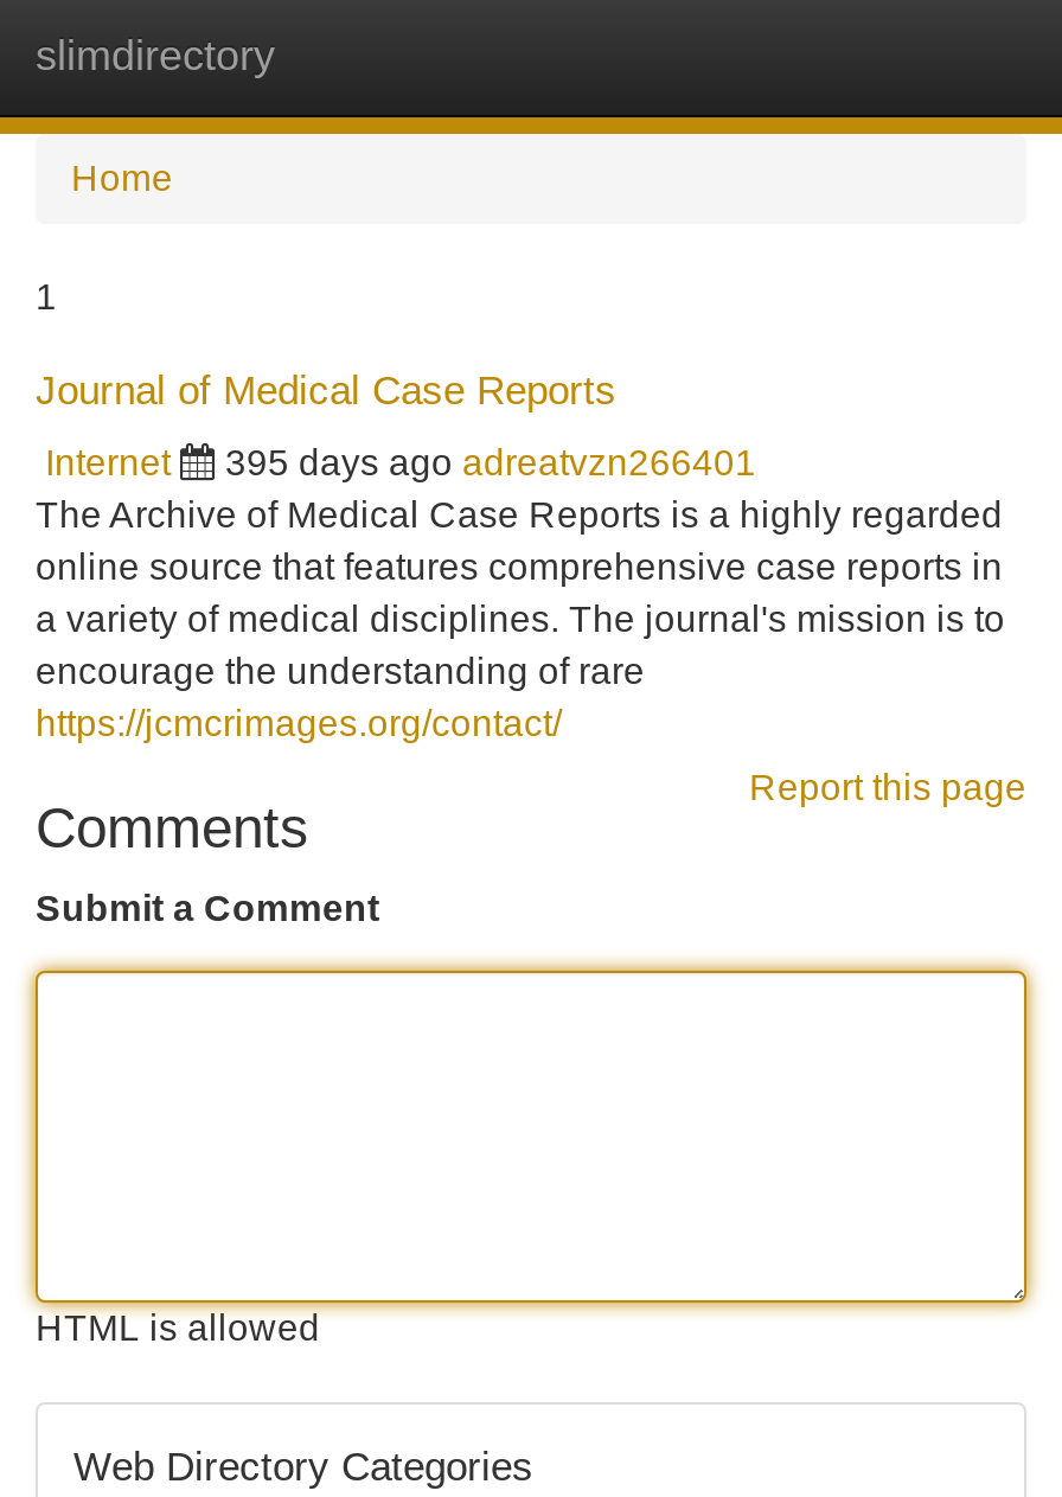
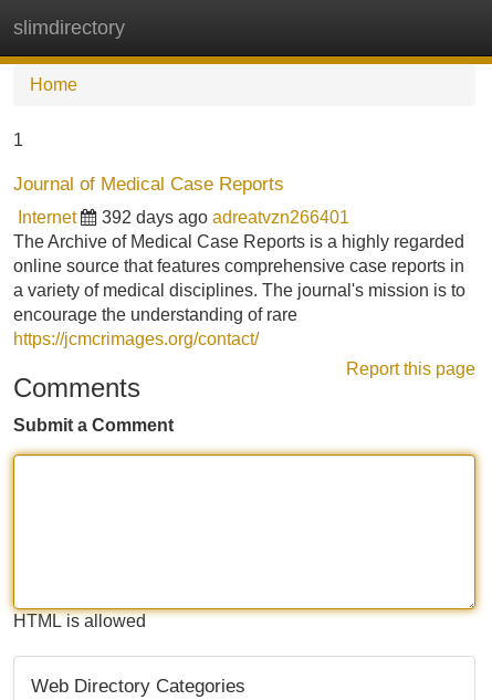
- 395 days ago adreatvzn266401
+ 392 days ago adreatvzn266401
